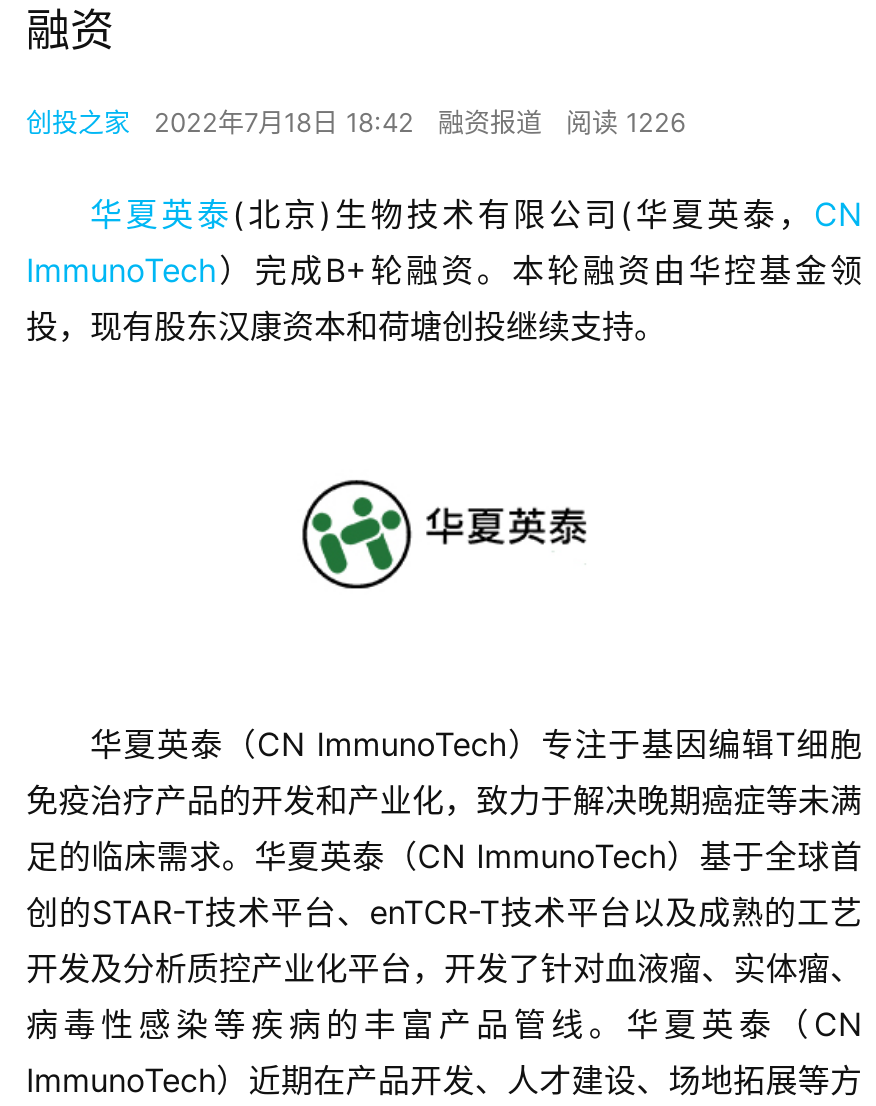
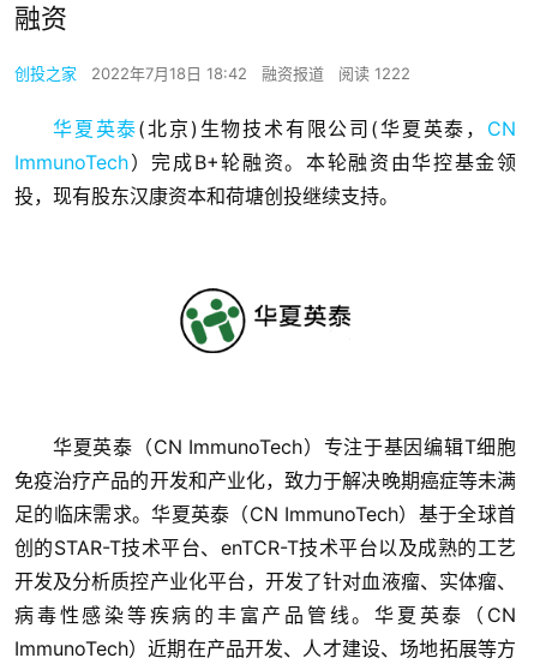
- 创投之家 2022年7月18日 18:42 融资报道 阅读 1226
+ 创投之家 2022年7月18日 18:42 融资报道 阅读 1222
